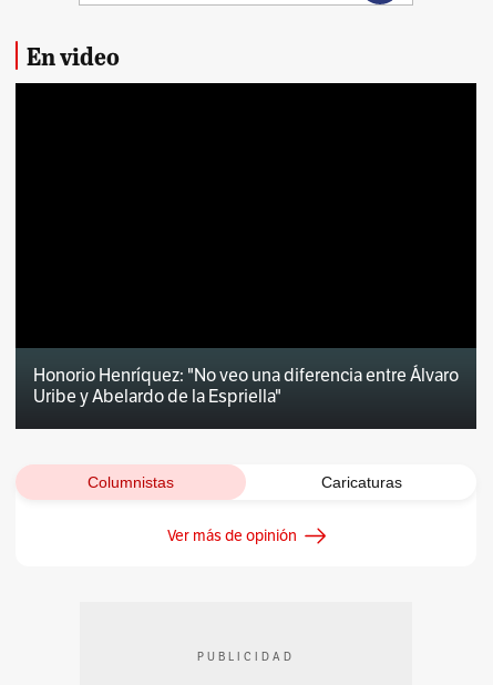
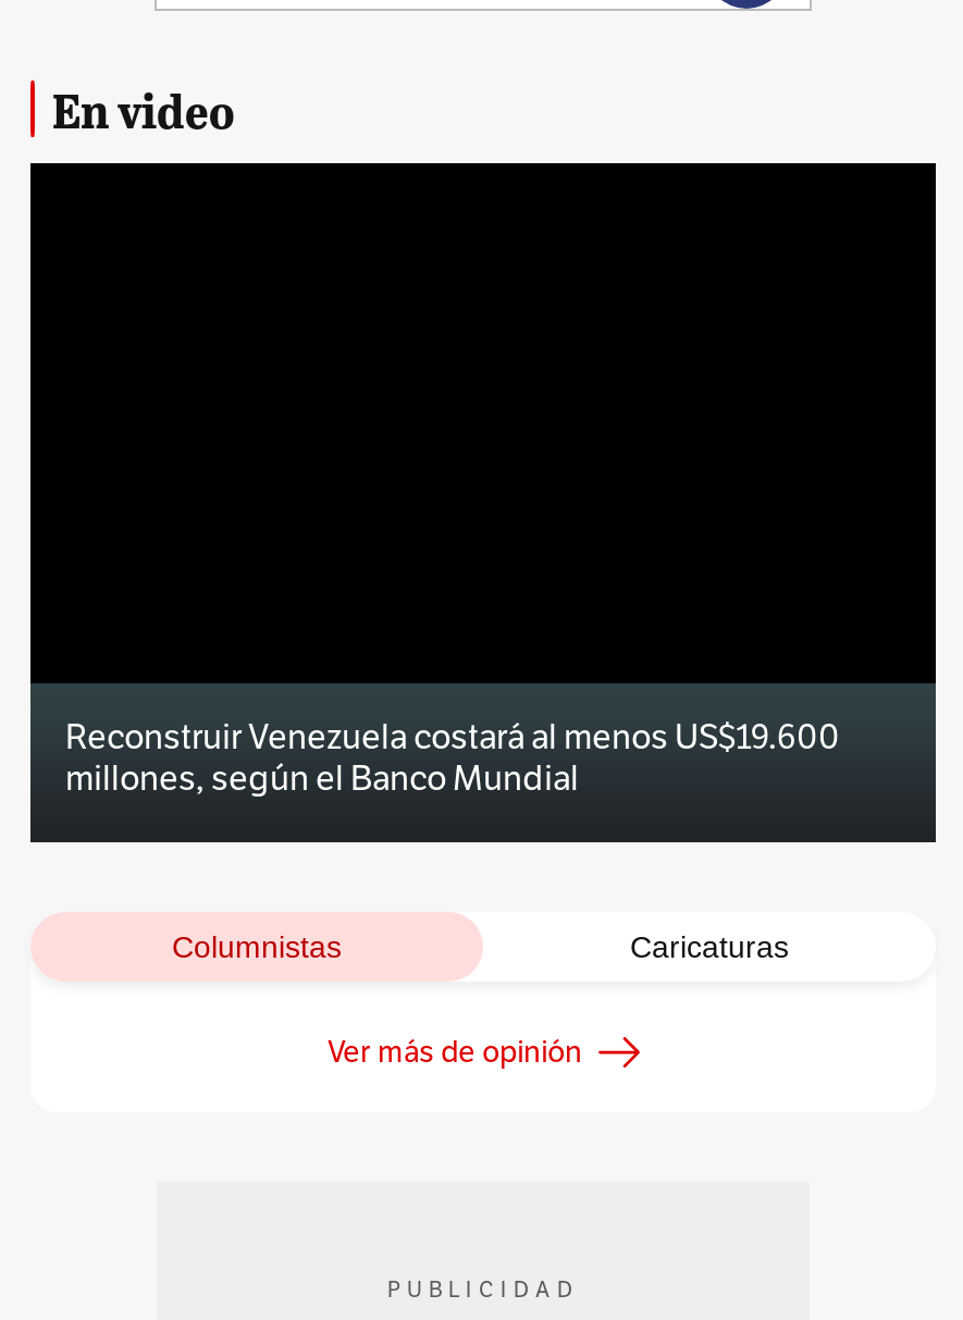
- Honorio Henríquez: "No veo una diferencia entre Álvaro
- Uribe y Abelardo de la Espriella"
+ Reconstruir Venezuela costará al menos US$19.600
+ millones, según el Banco Mundial
